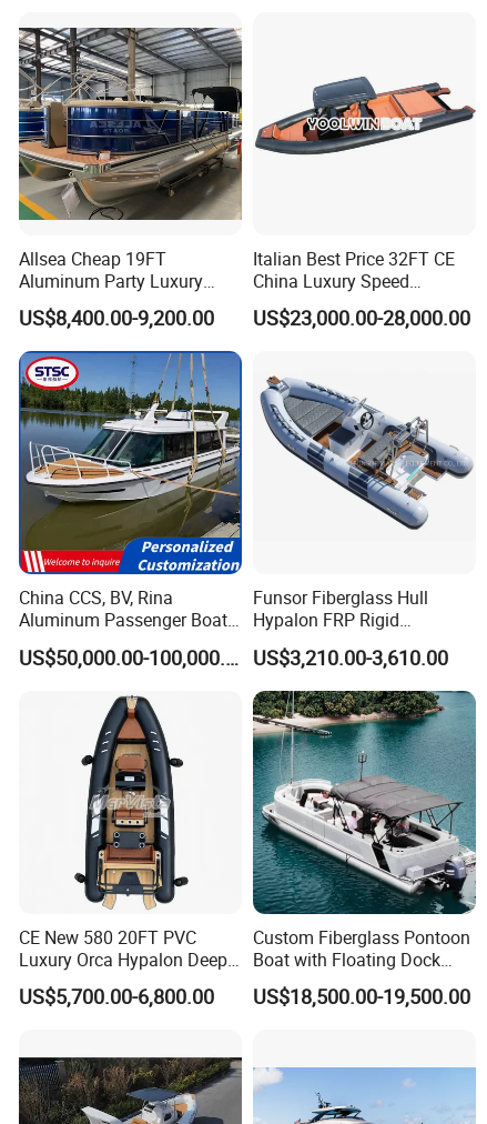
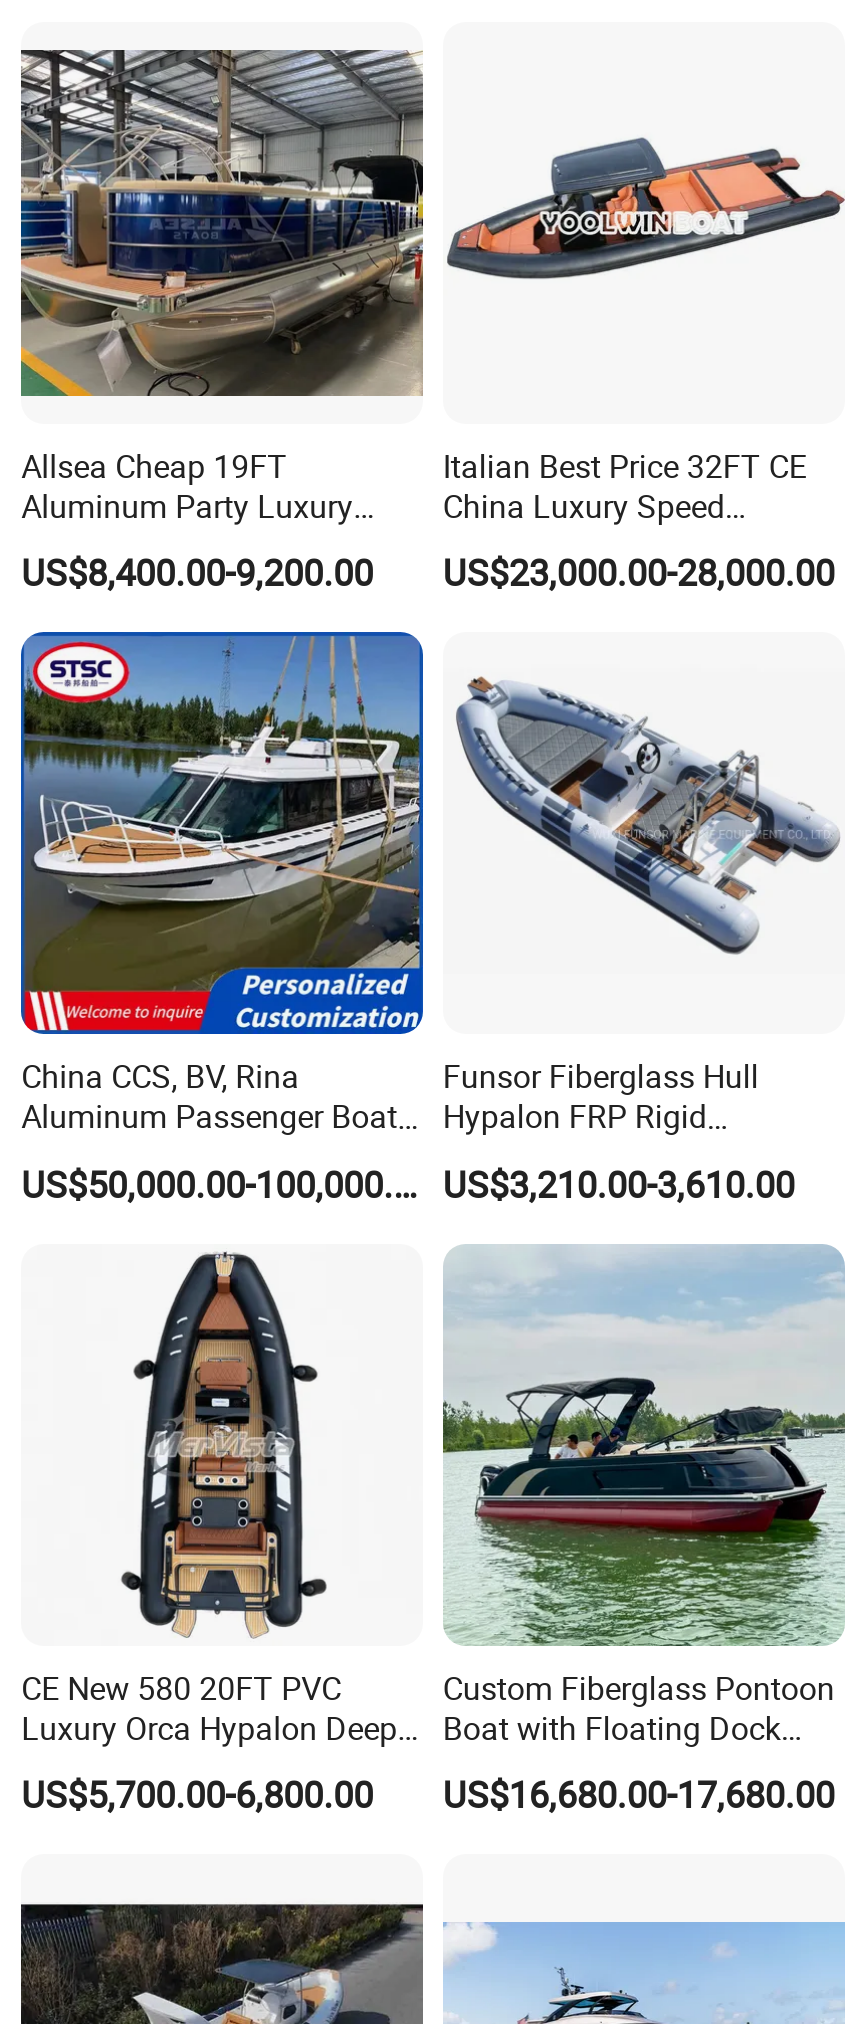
- [image]
+ [image]

- US$18,500.00-19,500.00
+ US$16,680.00-17,680.00
